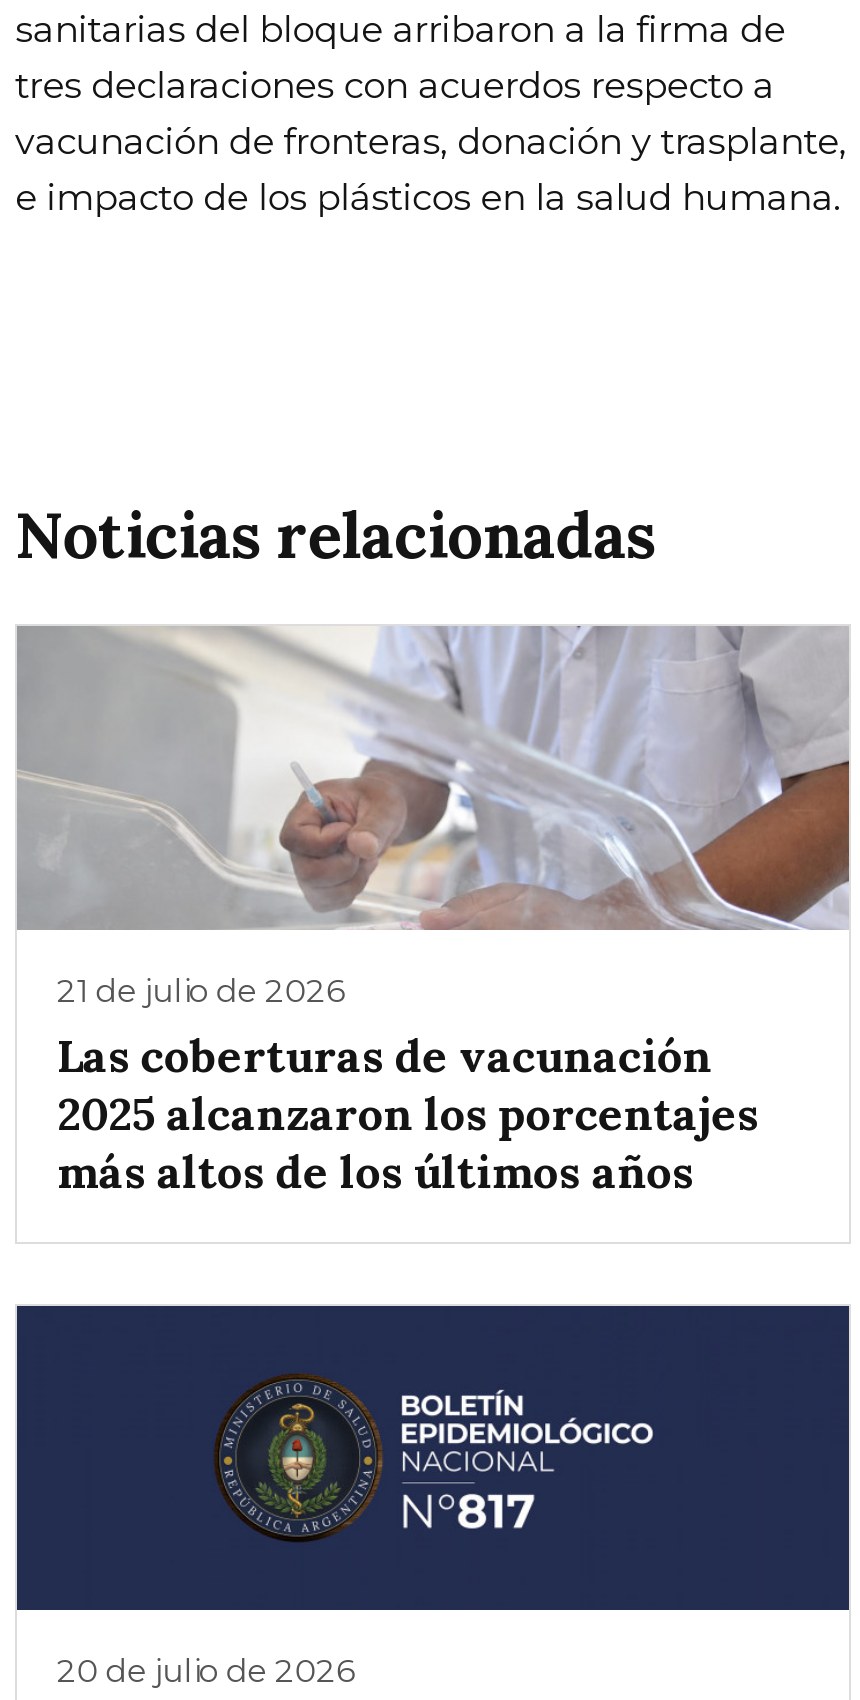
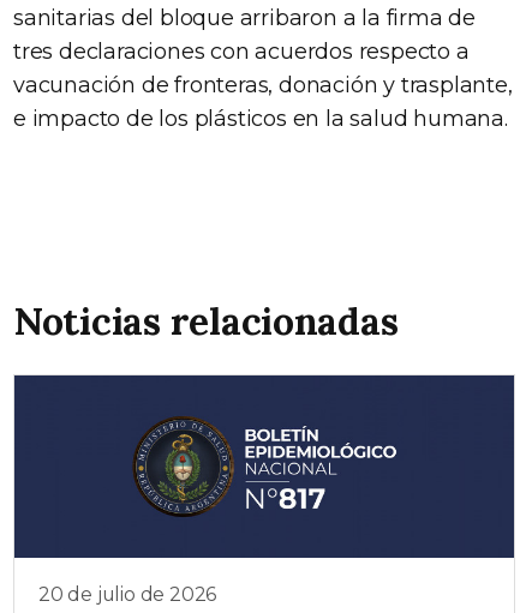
- [image]
- 21 de julio de 2026
- Las coberturas de vacunación
- 2025 alcanzaron los porcentajes
- más altos de los últimos años
